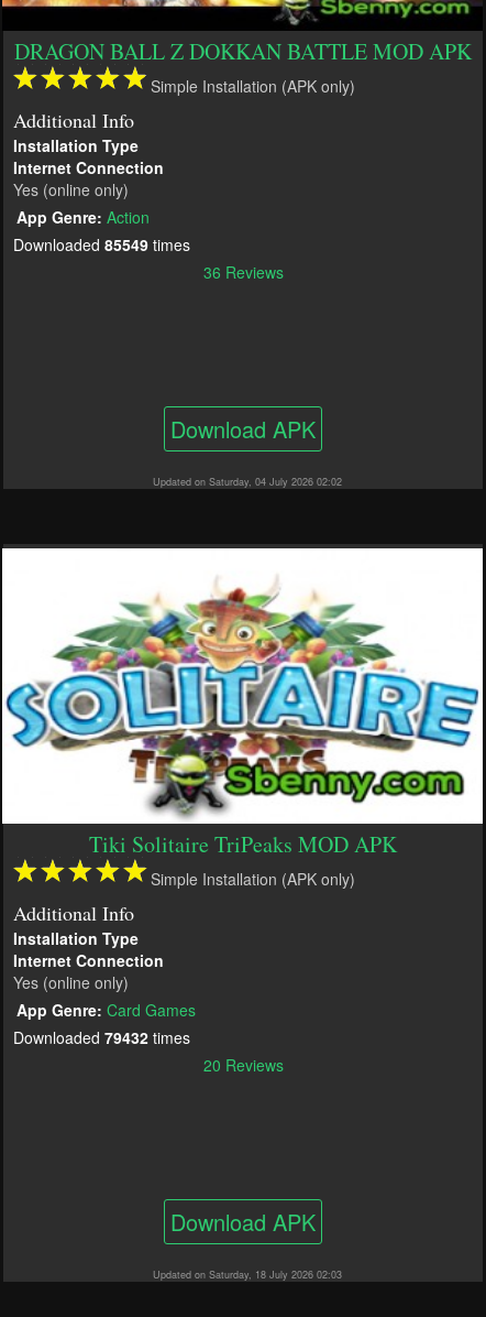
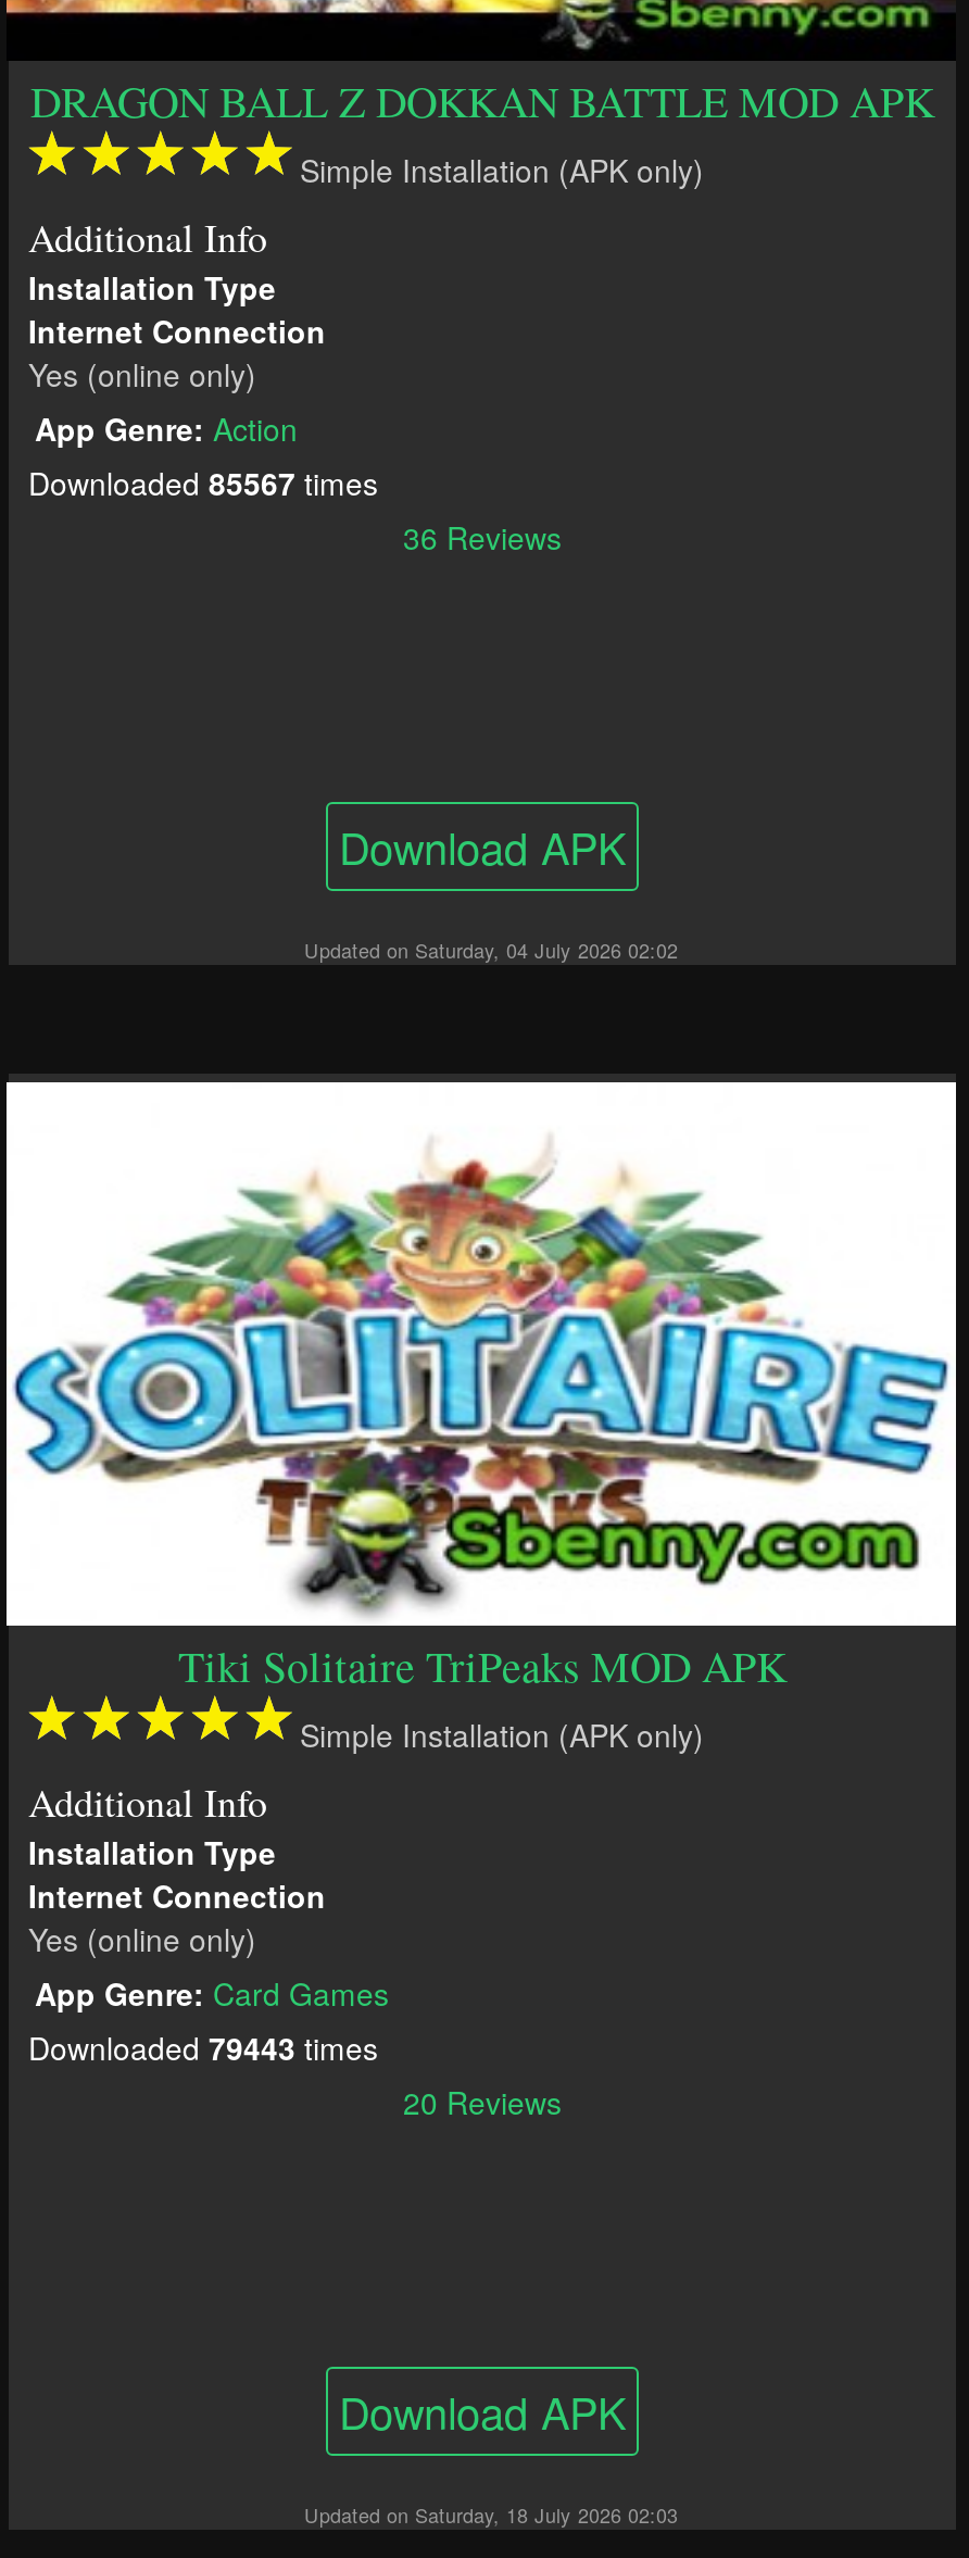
- Downloaded 85549 times
+ Downloaded 85567 times

- Downloaded 79432 times
+ Downloaded 79443 times
